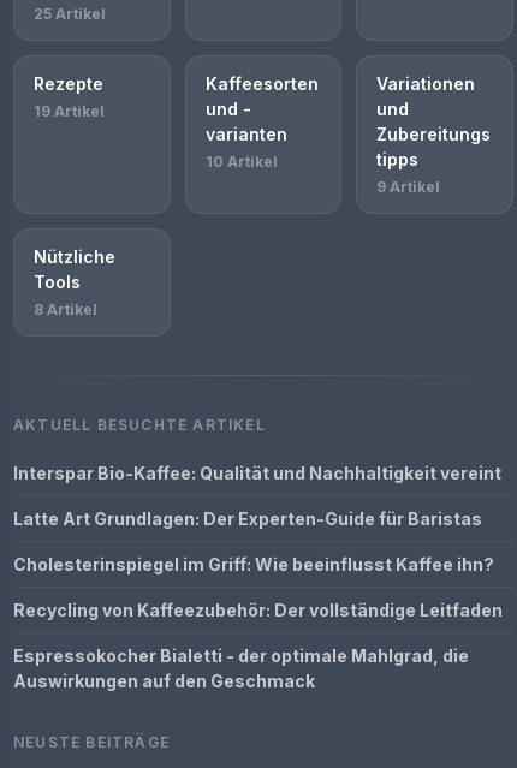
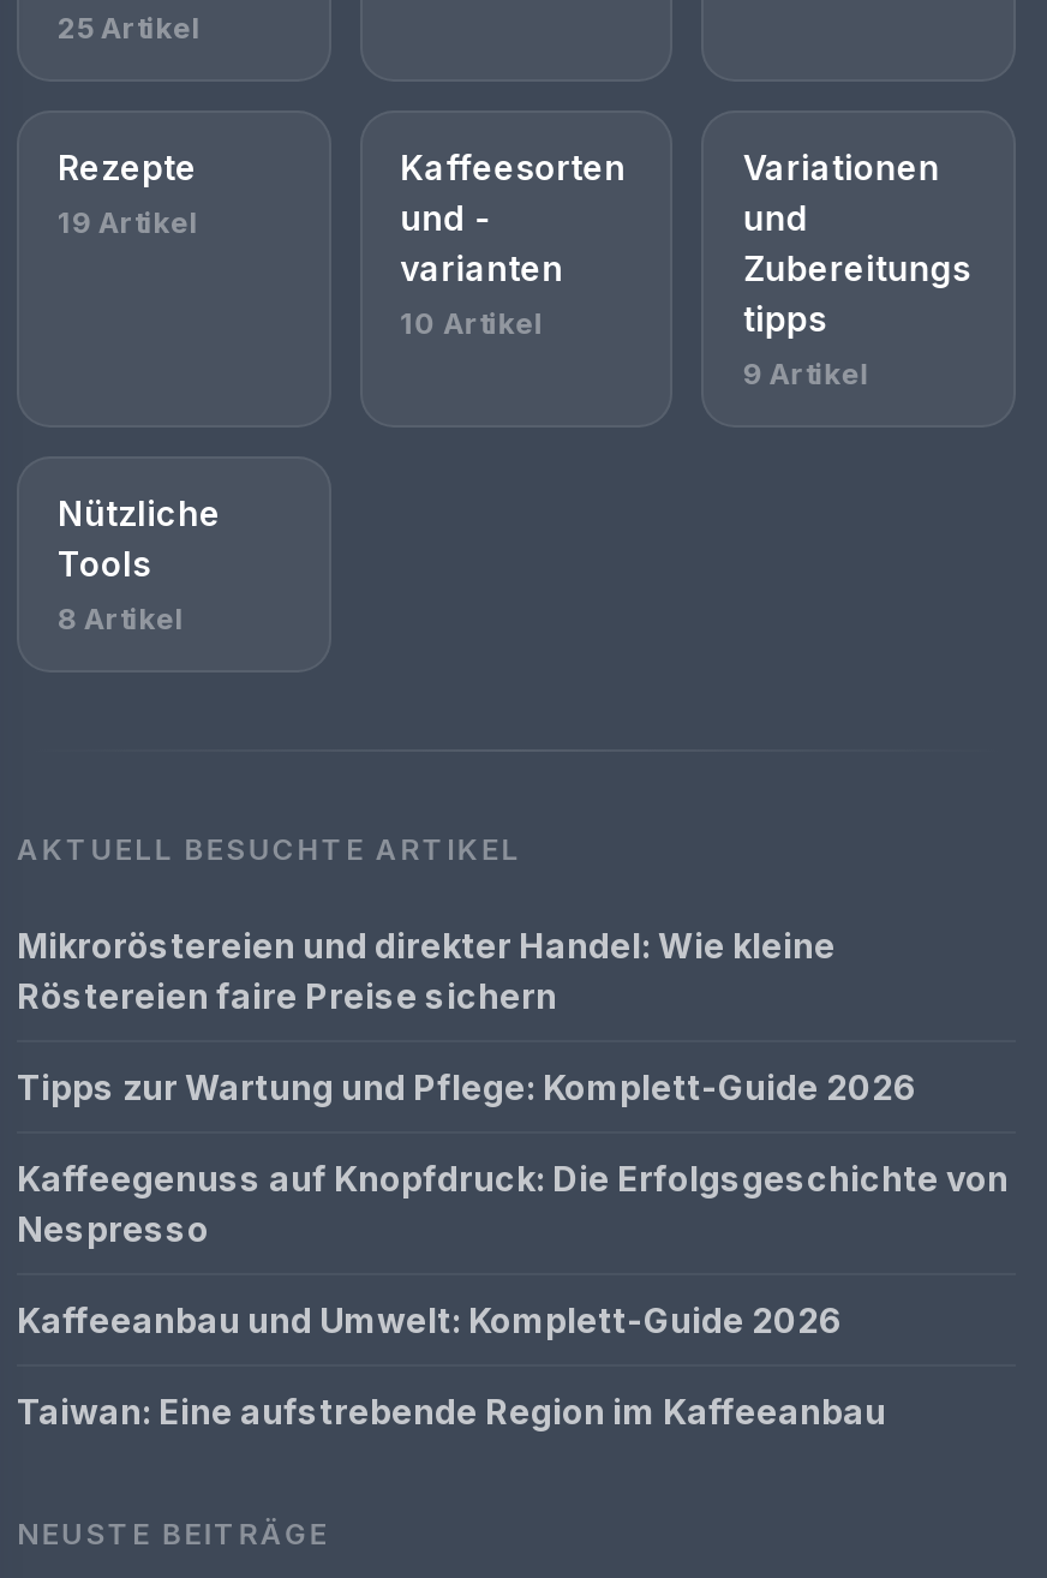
- Interspar Bio-Kaffee: Qualität und Nachhaltigkeit vereint
+ Mikroröstereien und direkter Handel: Wie kleine
+ Röstereien faire Preise sichern

- Latte Art Grundlagen: Der Experten-Guide für Baristas
+ Tipps zur Wartung und Pflege: Komplett-Guide 2026

- Cholesterinspiegel im Griff: Wie beeinflusst Kaffee ihn?
+ Kaffeegenuss auf Knopfdruck: Die Erfolgsgeschichte von
+ Nespresso

- Recycling von Kaffeezubehör: Der vollständige Leitfaden
+ Kaffeeanbau und Umwelt: Komplett-Guide 2026

- Espressokocher Bialetti - der optimale Mahlgrad, die
- Auswirkungen auf den Geschmack
+ Taiwan: Eine aufstrebende Region im Kaffeeanbau
